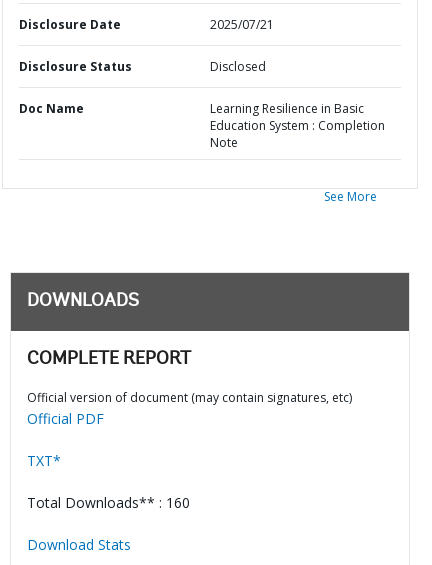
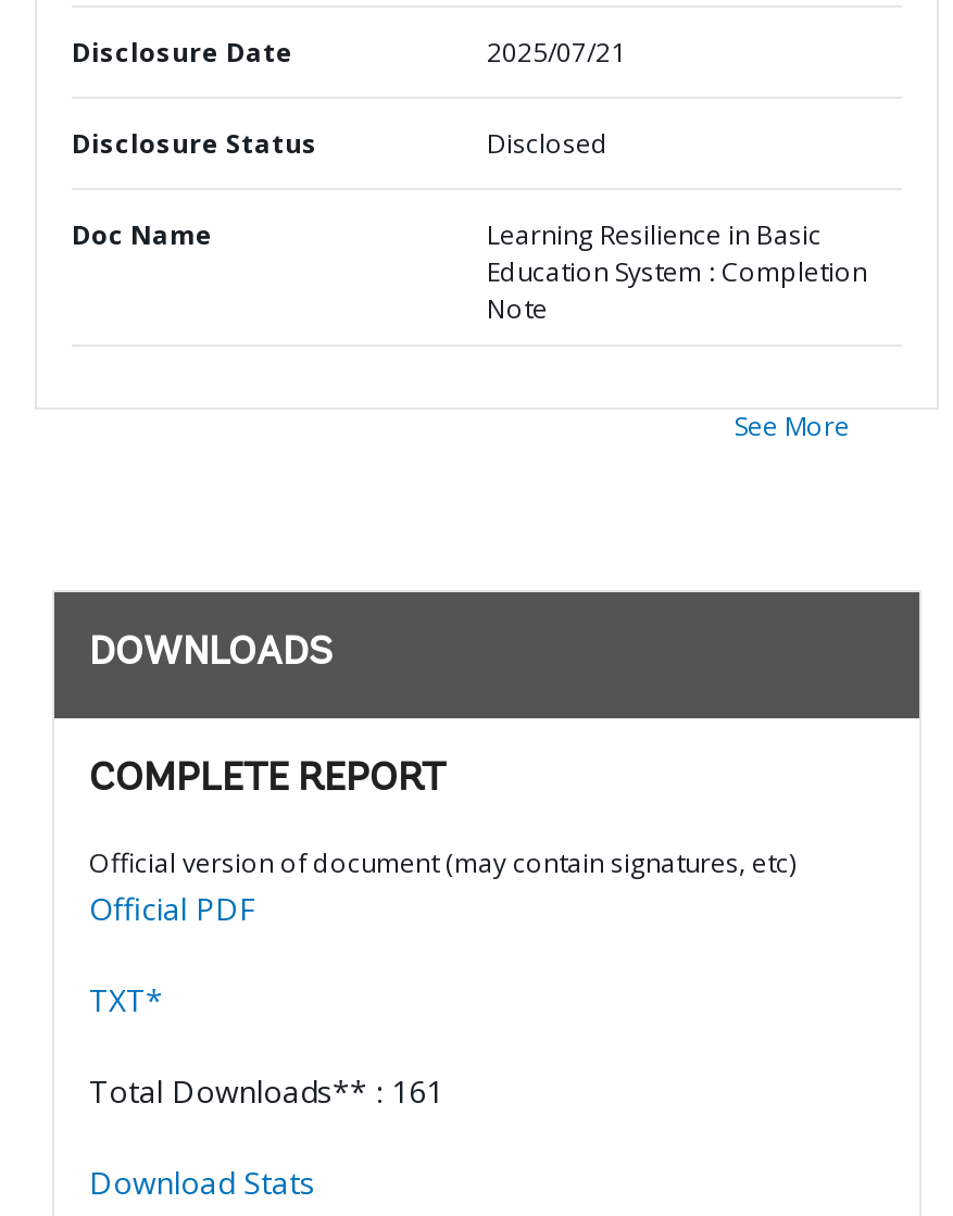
- Total Downloads** : 160
+ Total Downloads** : 161
